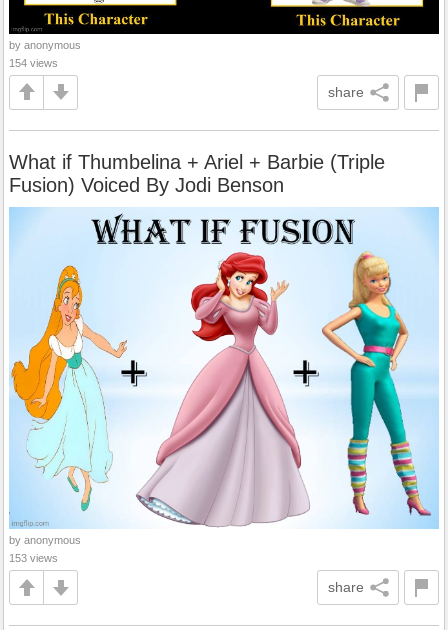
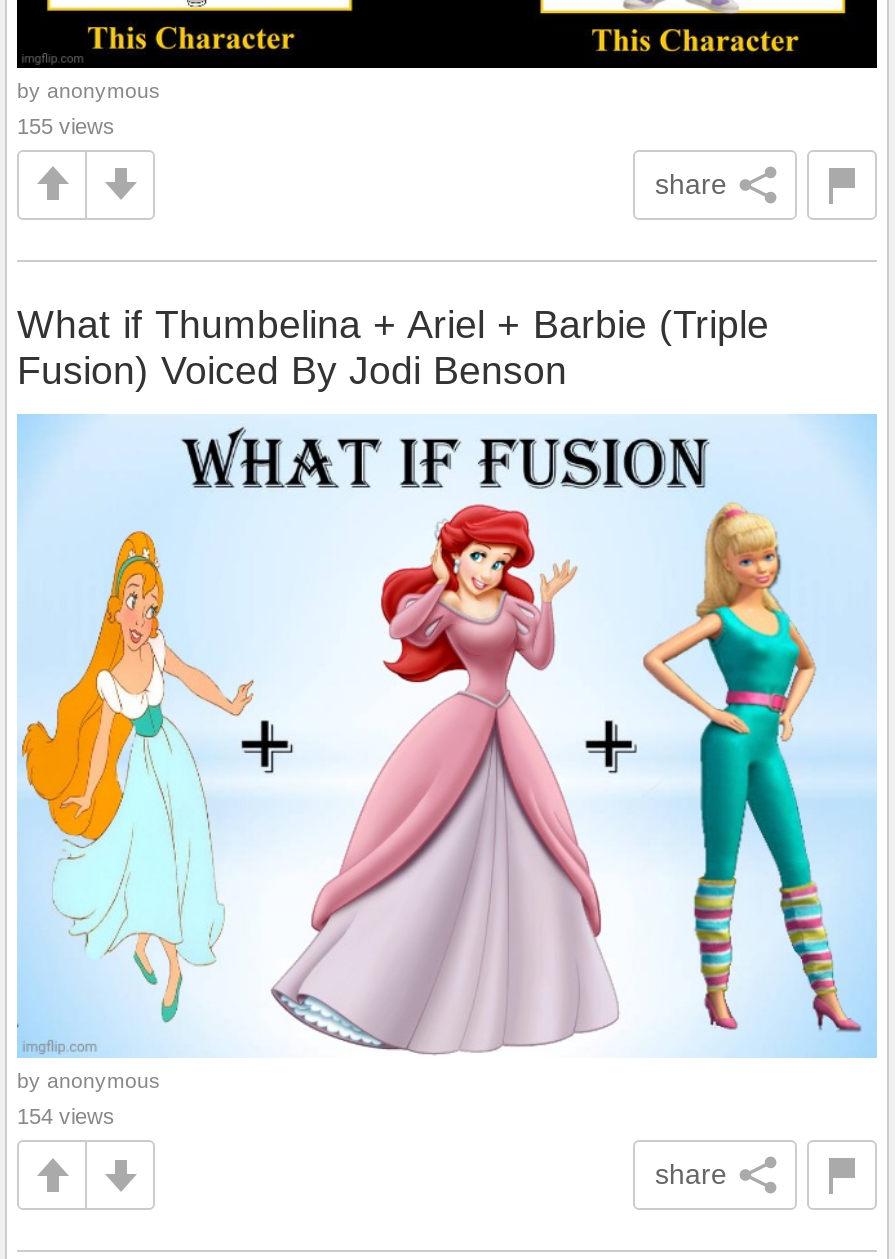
- 154 views
+ 155 views

- 153 views
+ 154 views
